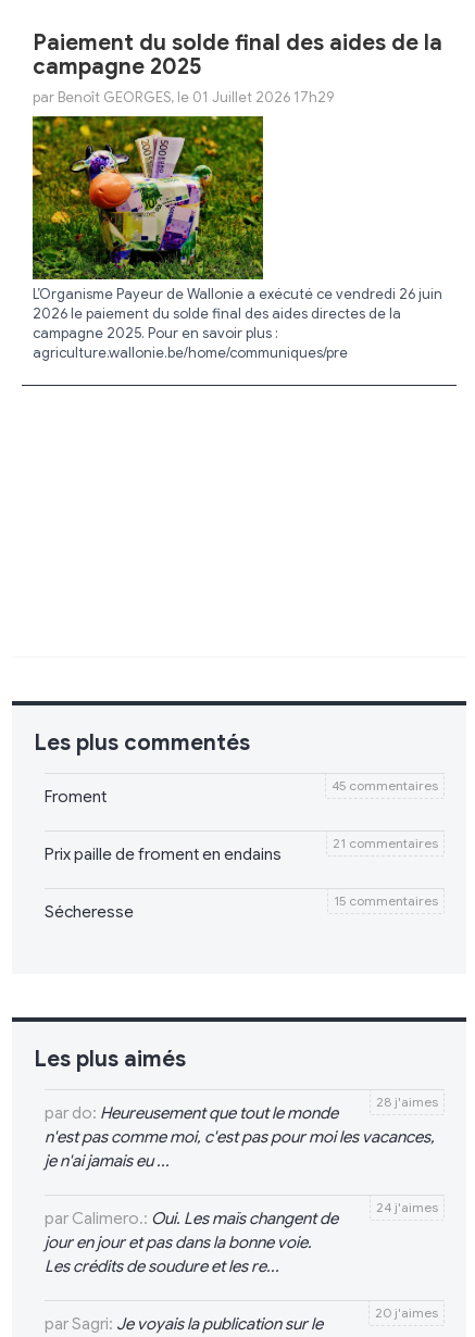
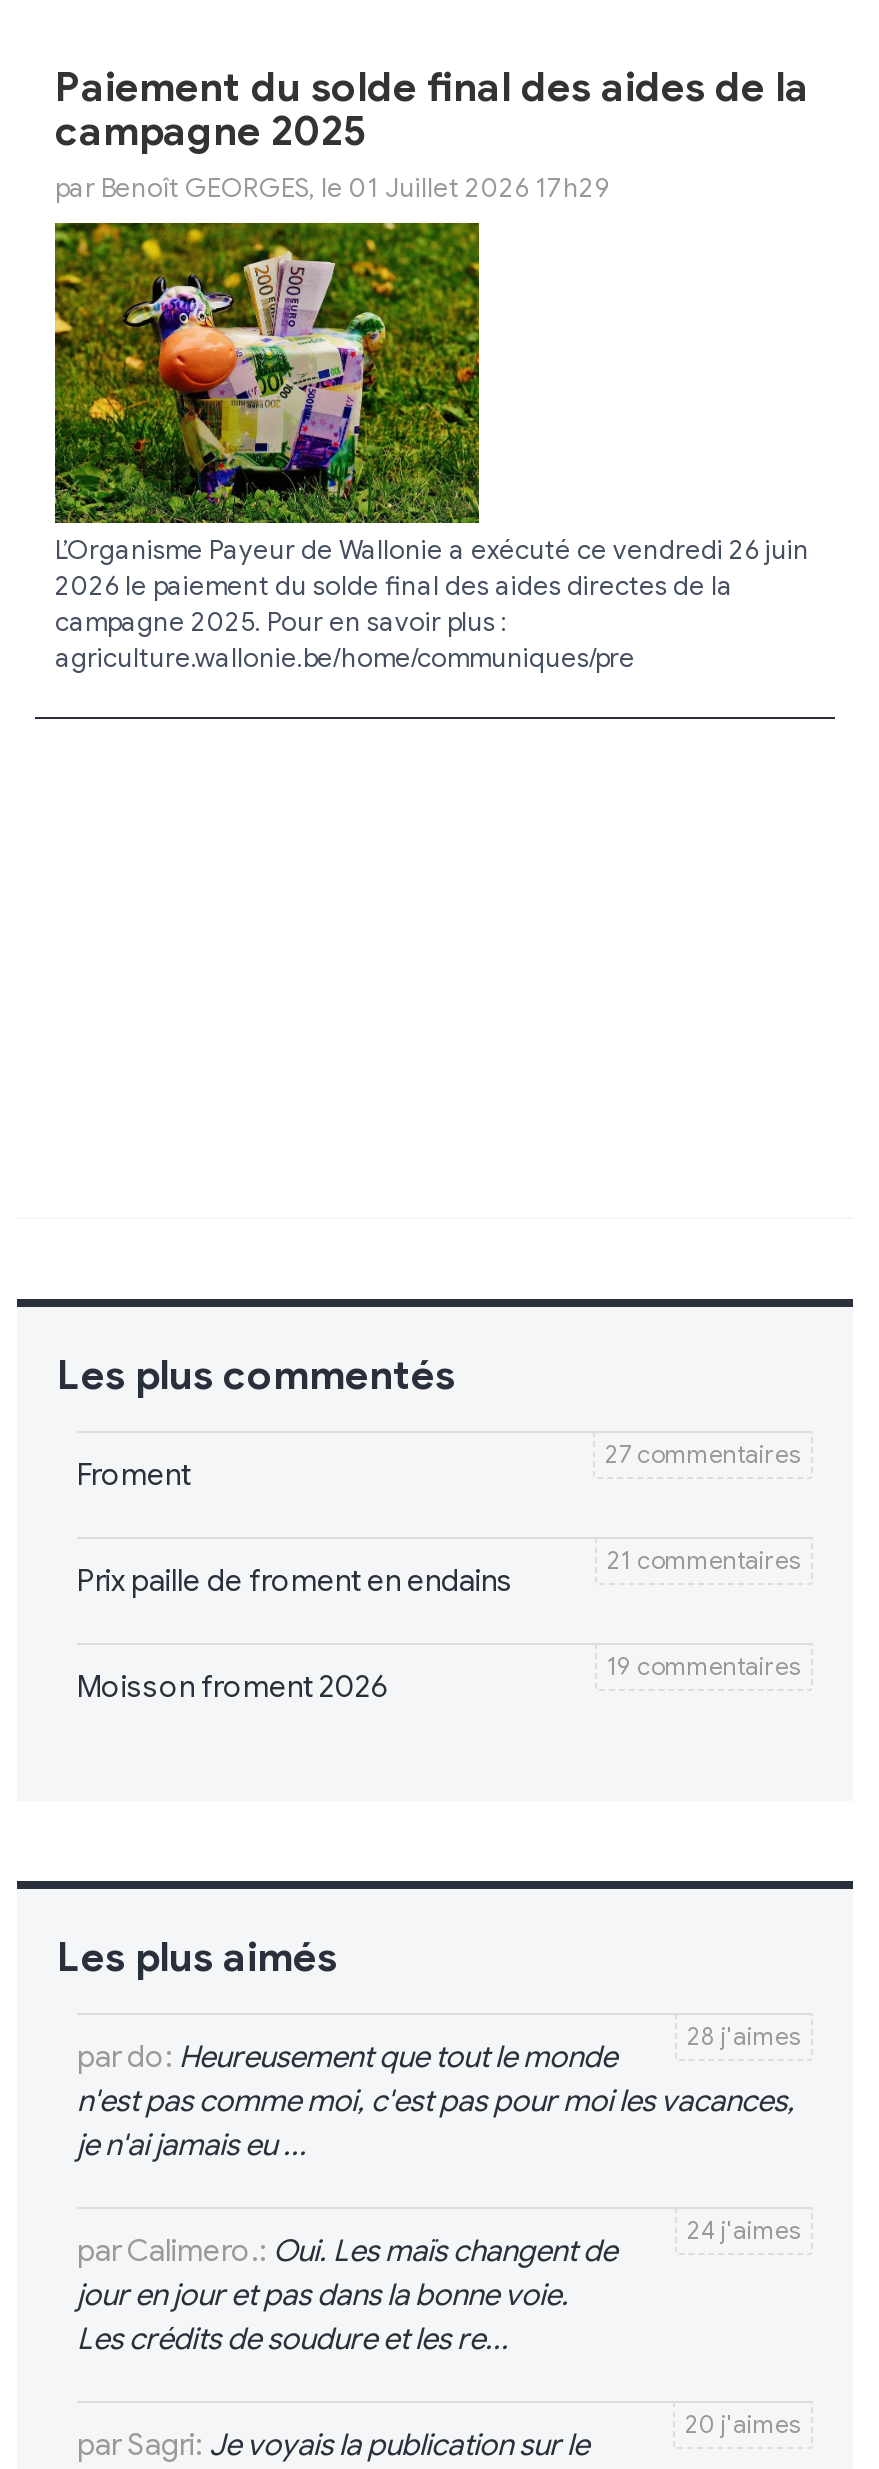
- 45 commentaires
+ 27 commentaires

- 15 commentaires
- Sécheresse
+ 19 commentaires
+ Moisson froment 2026
